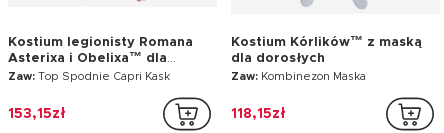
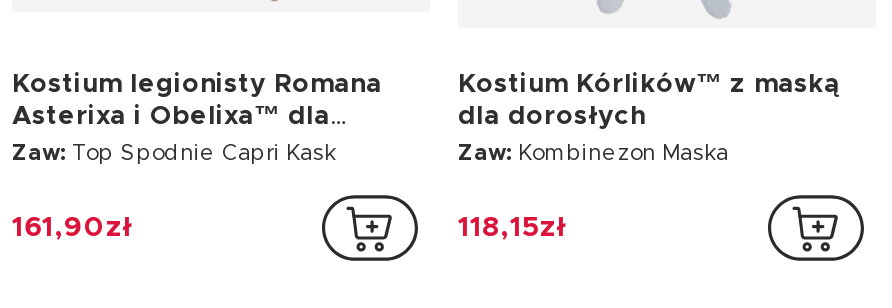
- 153,15zł
+ 161,90zł
